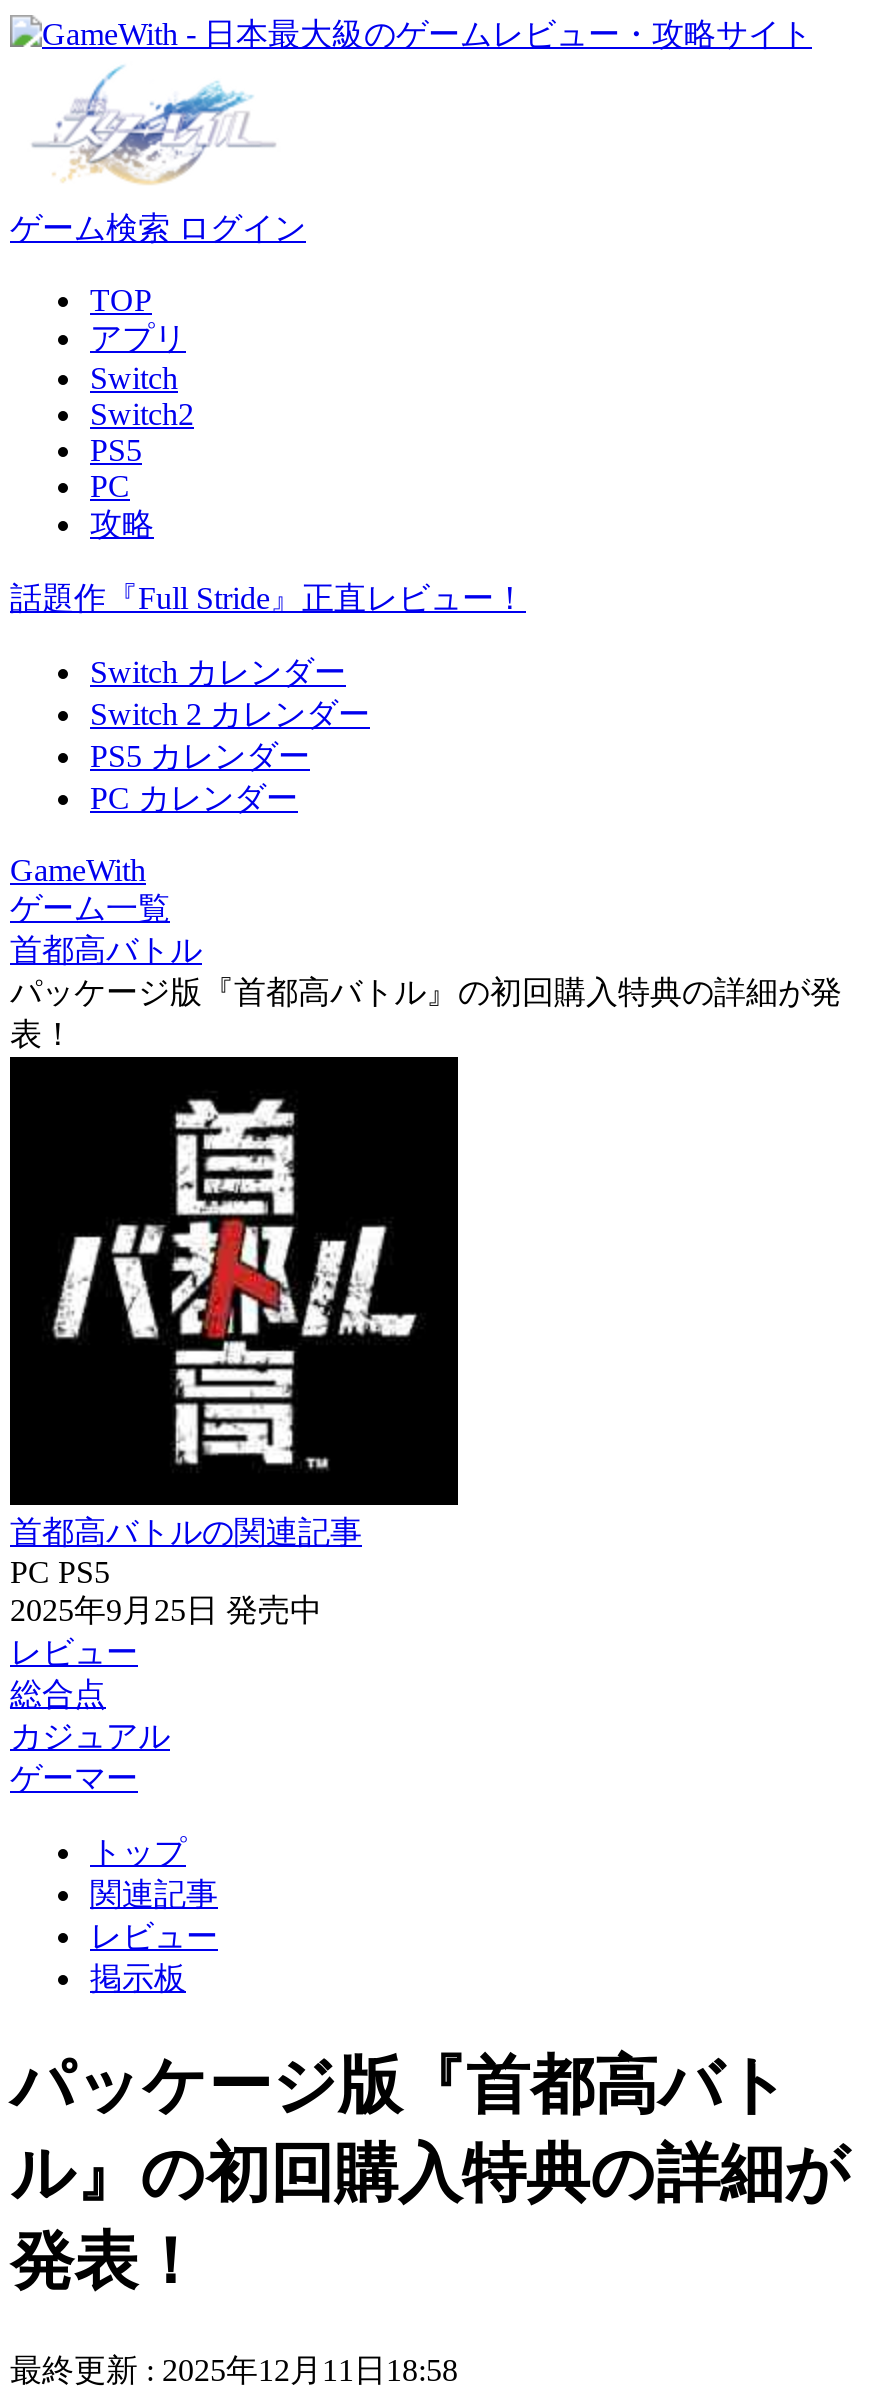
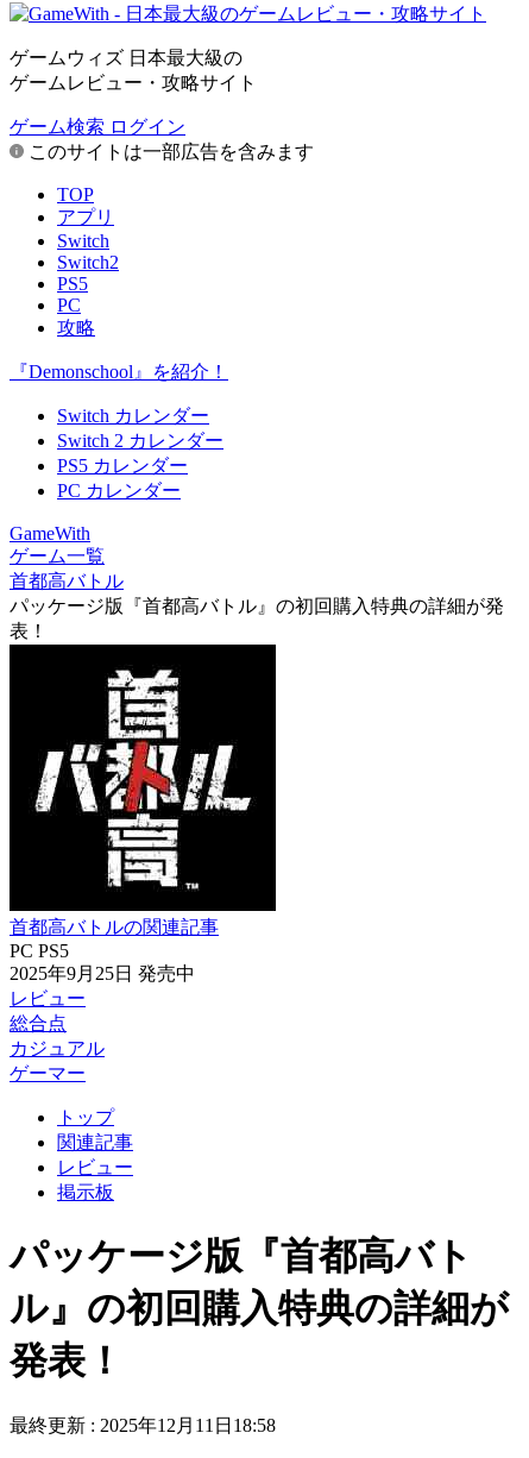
+ ゲームウィズ 日本最大級の
+ ゲームレビュー・攻略サイト

+ このサイトは一部広告を含みます

- 話題作『Full Stride』正直レビュー！
+ 『Demonschool』を紹介！
